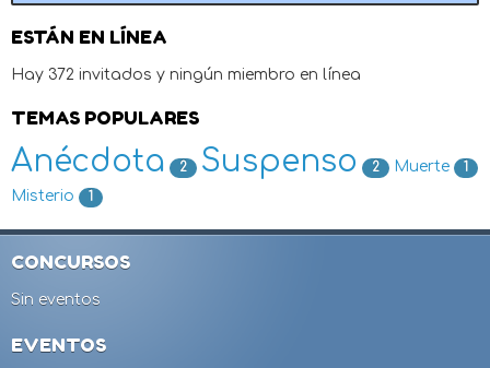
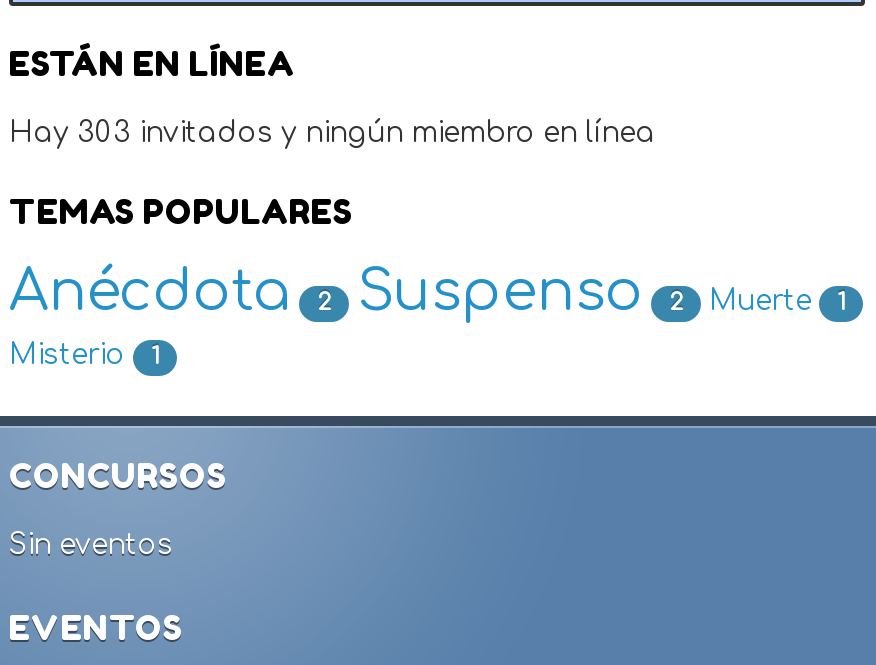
- Hay 372 invitados y ningún miembro en línea
+ Hay 303 invitados y ningún miembro en línea
